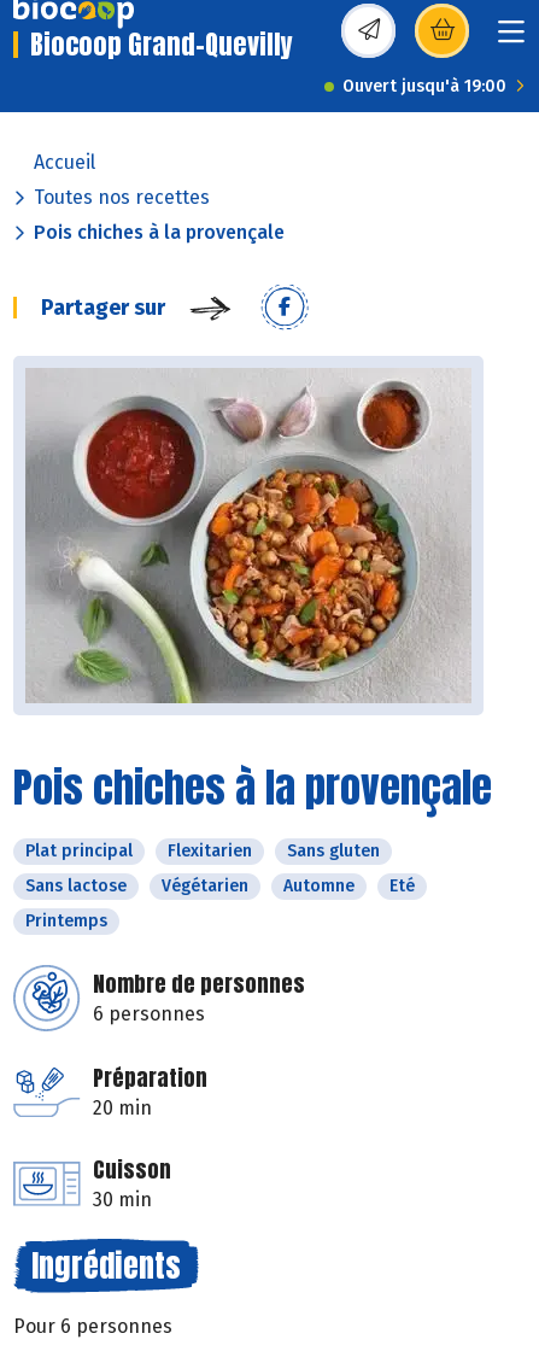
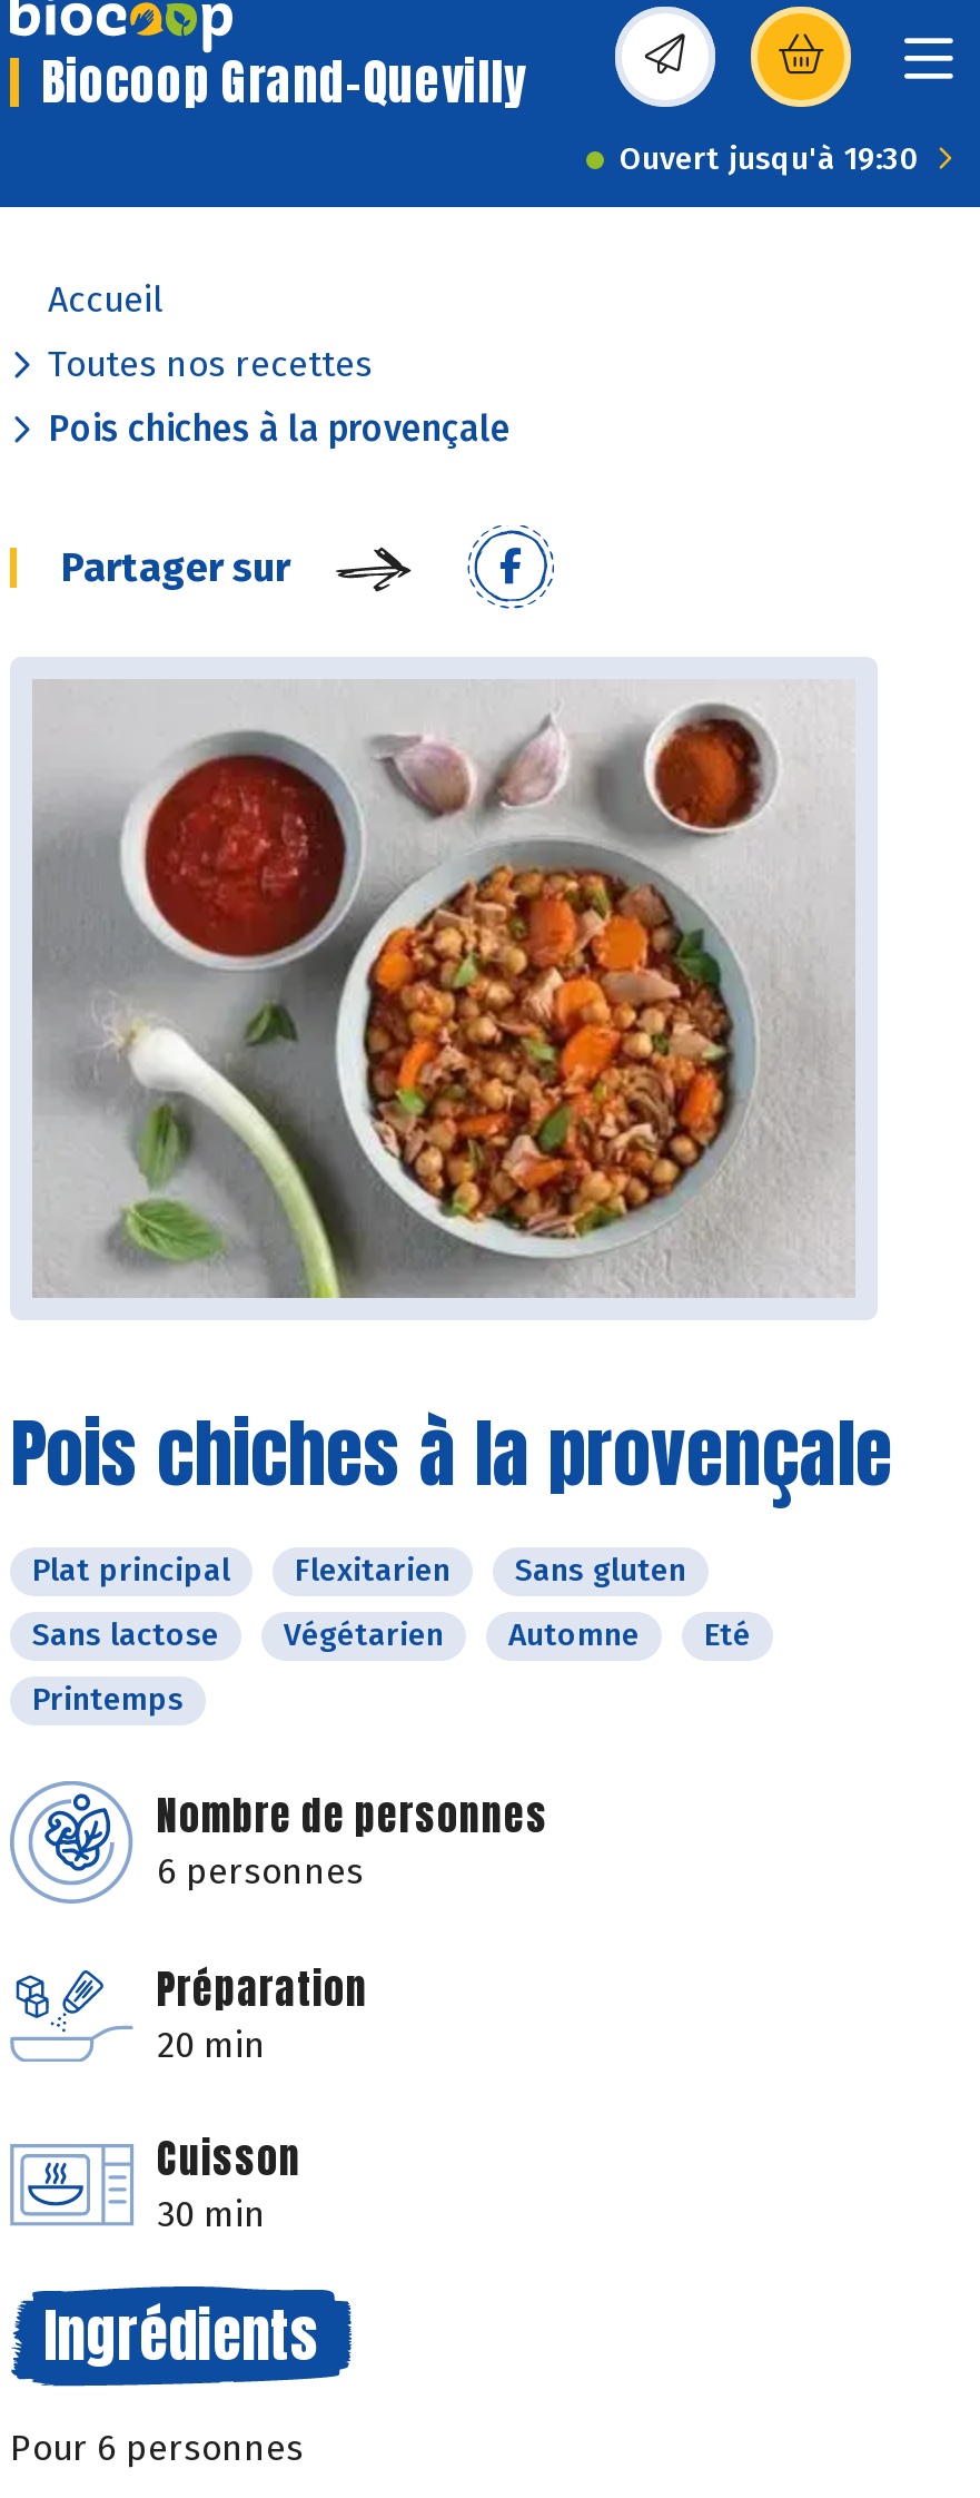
- Ouvert jusqu'à 19:00
+ Ouvert jusqu'à 19:30
